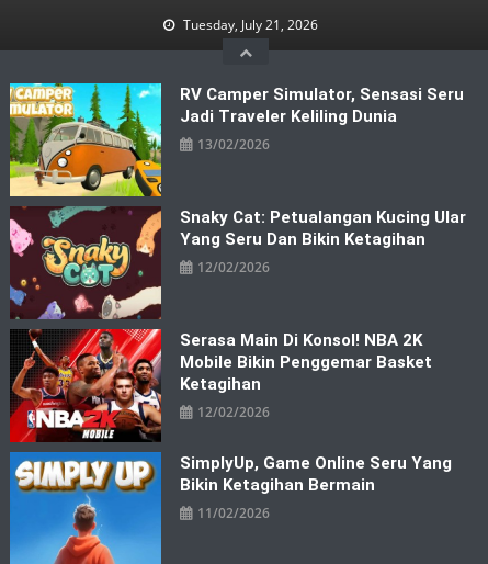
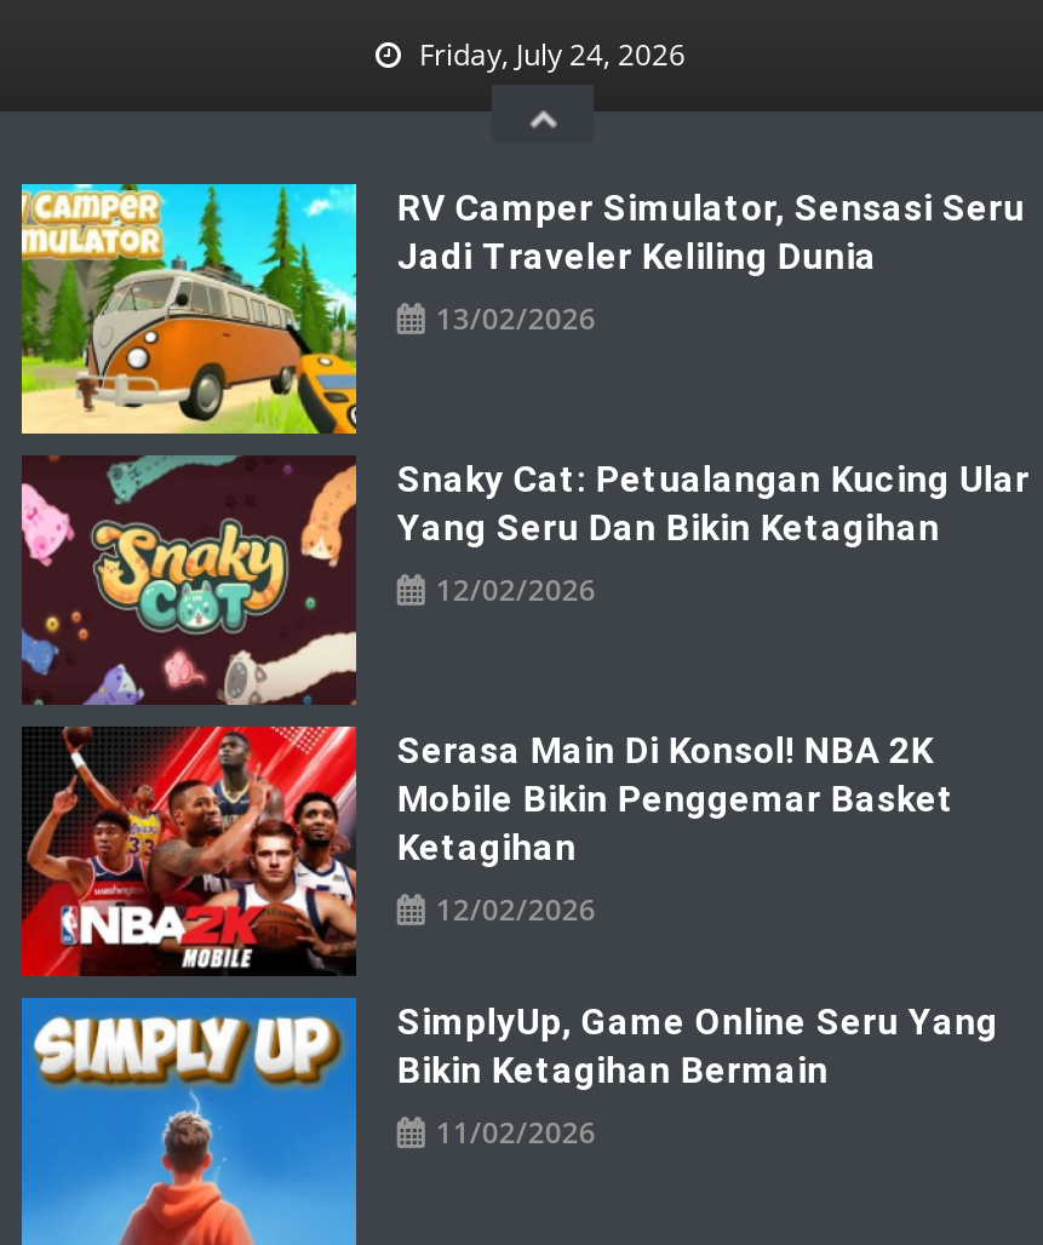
- Tuesday, July 21, 2026
+ Friday, July 24, 2026
